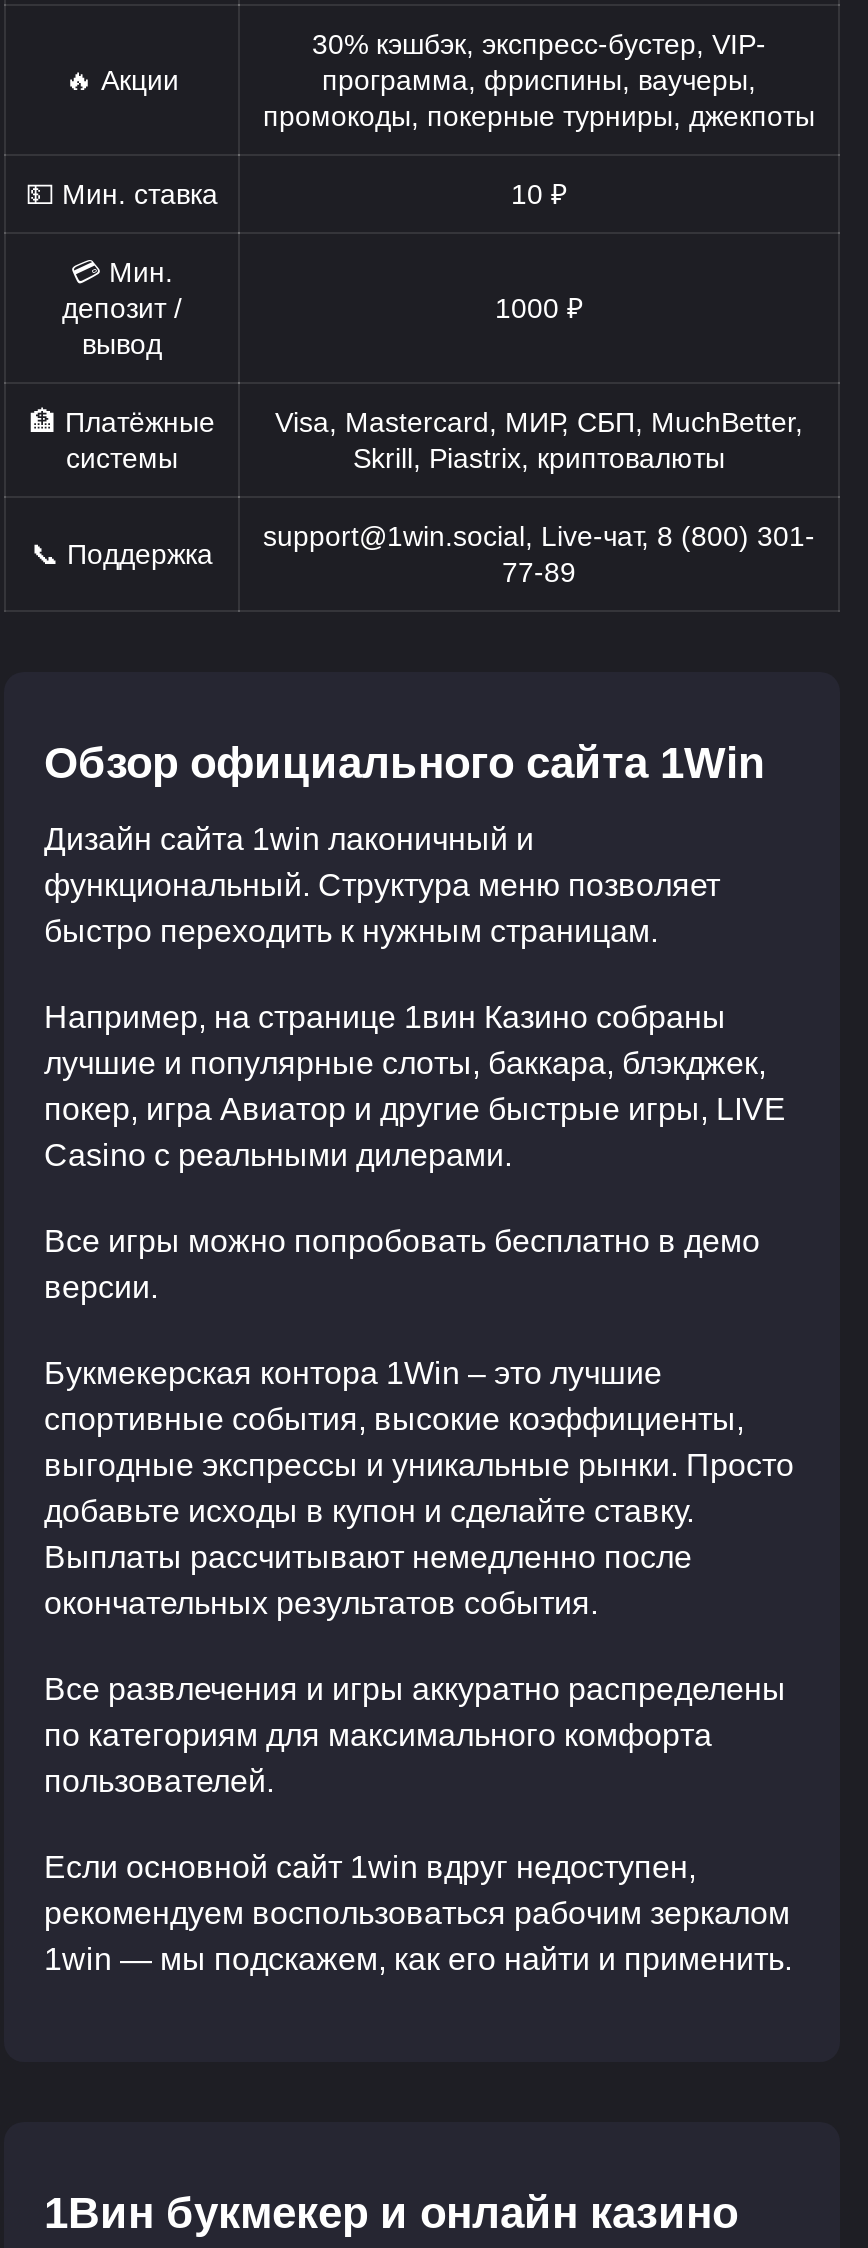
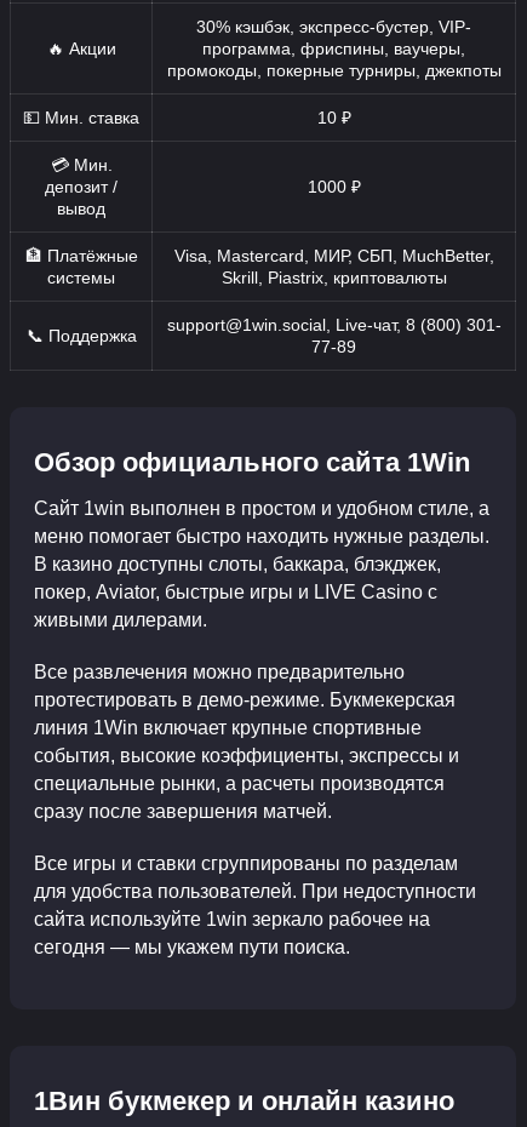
- Дизайн сайта 1win лаконичный и
- функциональный. Структура меню позволяет
- быстро переходить к нужным страницам.
- Например, на странице 1вин Казино собраны
- лучшие и популярные слоты, баккара, блэкджек,
- покер, игра Авиатор и другие быстрые игры, LIVE
- Casino с реальными дилерами.
- Все игры можно попробовать бесплатно в демо
- версии.
- Букмекерская контора 1Win – это лучшие
- спортивные события, высокие коэффициенты,
- выгодные экспрессы и уникальные рынки. Просто
- добавьте исходы в купон и сделайте ставку.
- Выплаты рассчитывают немедленно после
- окончательных результатов события.
- Все развлечения и игры аккуратно распределены
- по категориям для максимального комфорта
- пользователей.
- Если основной сайт 1win вдруг недоступен,
- рекомендуем воспользоваться рабочим зеркалом
- 1win — мы подскажем, как его найти и применить.
+ Сайт 1win выполнен в простом и удобном стиле, а
+ меню помогает быстро находить нужные разделы.
+ В казино доступны слоты, баккара, блэкджек,
+ покер, Aviator, быстрые игры и LIVE Casino с
+ живыми дилерами.
+ Все развлечения можно предварительно
+ протестировать в демо-режиме. Букмекерская
+ линия 1Win включает крупные спортивные
+ события, высокие коэффициенты, экспрессы и
+ специальные рынки, а расчеты производятся
+ сразу после завершения матчей.
+ Все игры и ставки сгруппированы по разделам
+ для удобства пользователей. При недоступности
+ сайта используйте 1win зеркало рабочее на
+ сегодня — мы укажем пути поиска.
